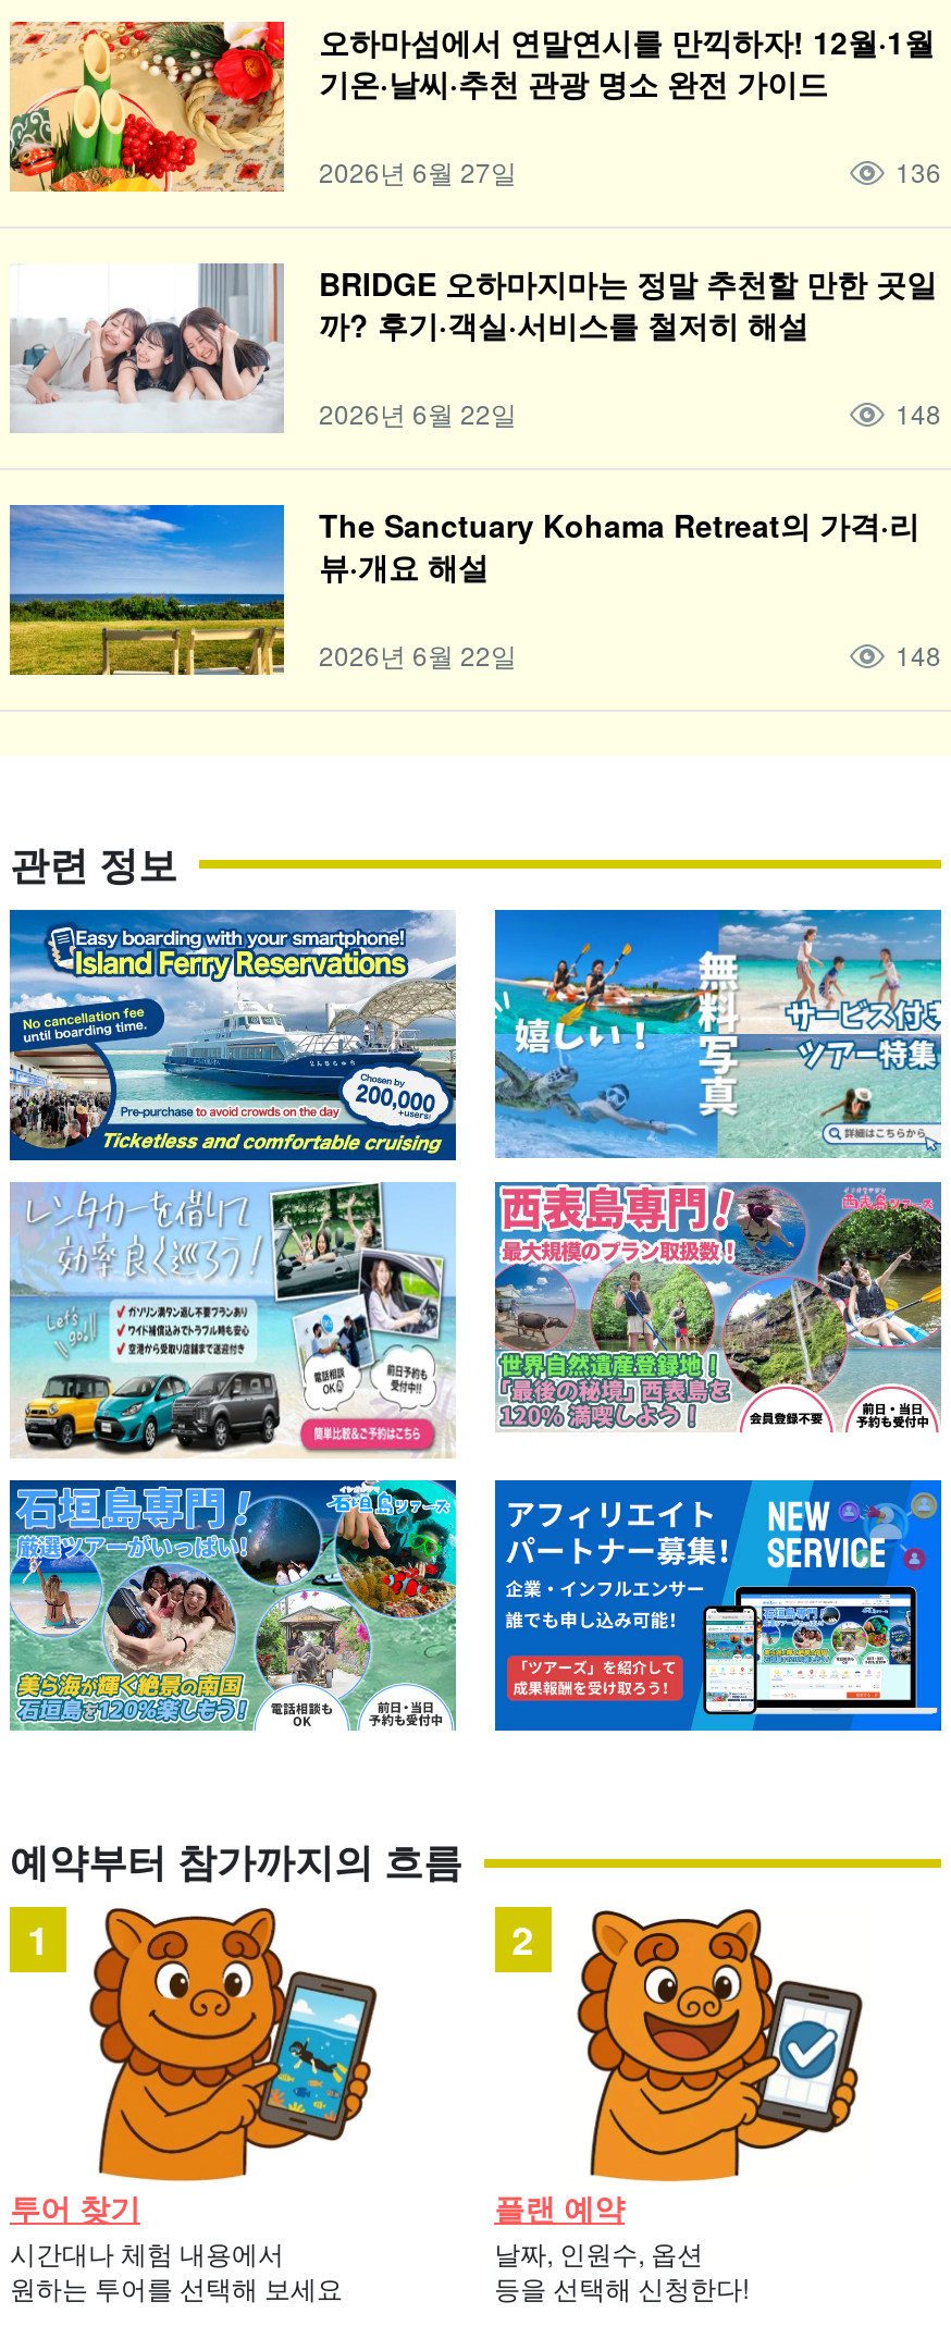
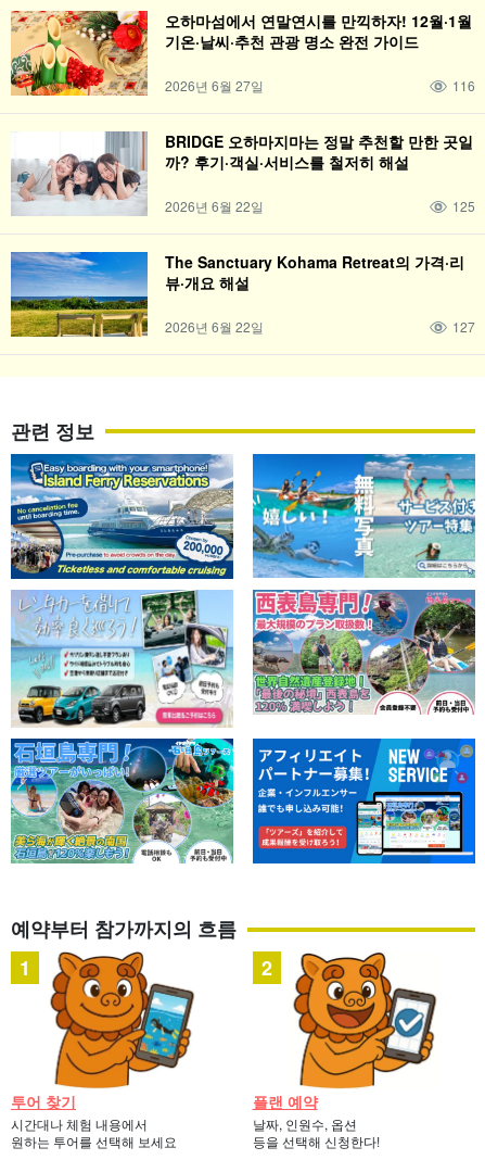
- 136
+ 116

- 148
+ 125

- 148
+ 127
